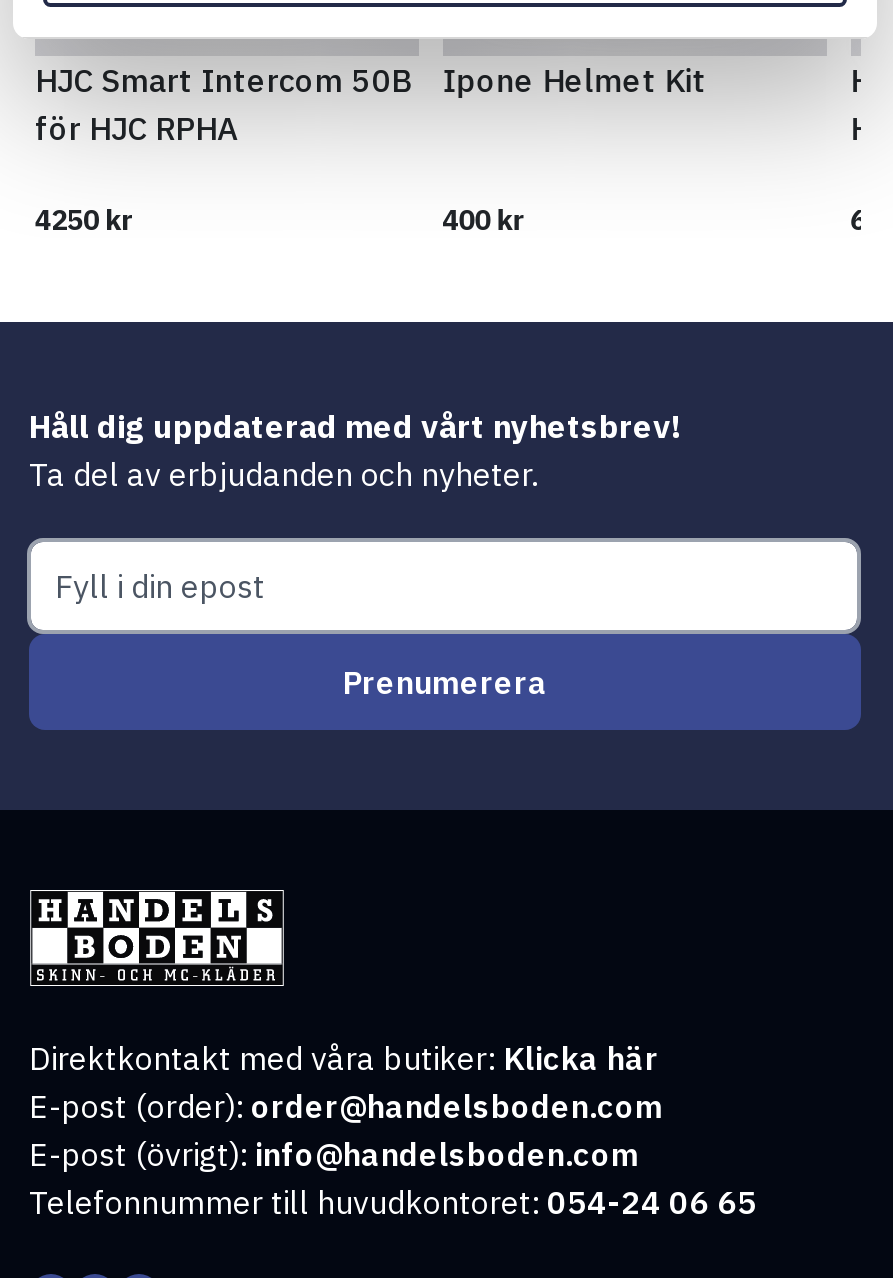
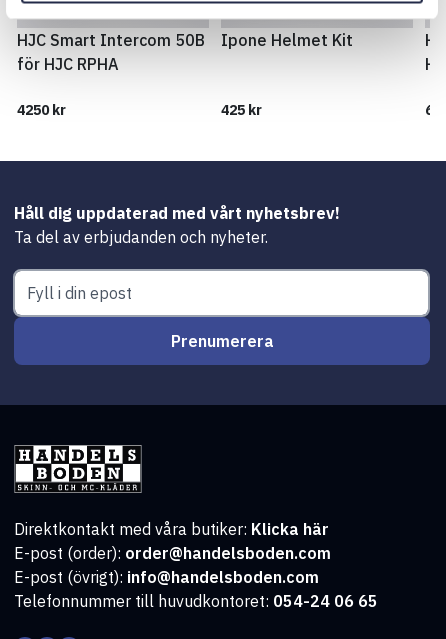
- 400 kr
+ 425 kr
